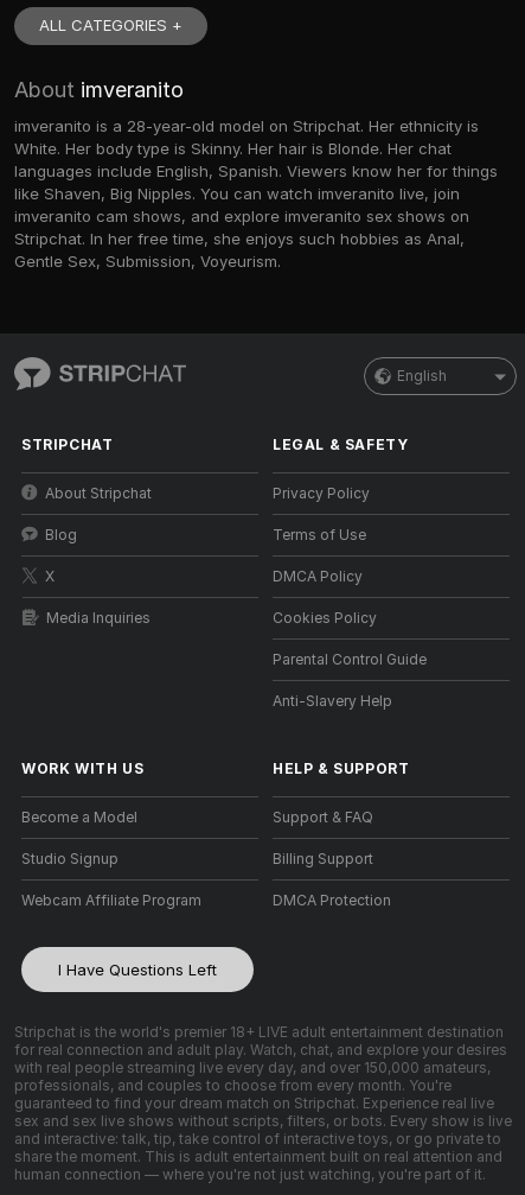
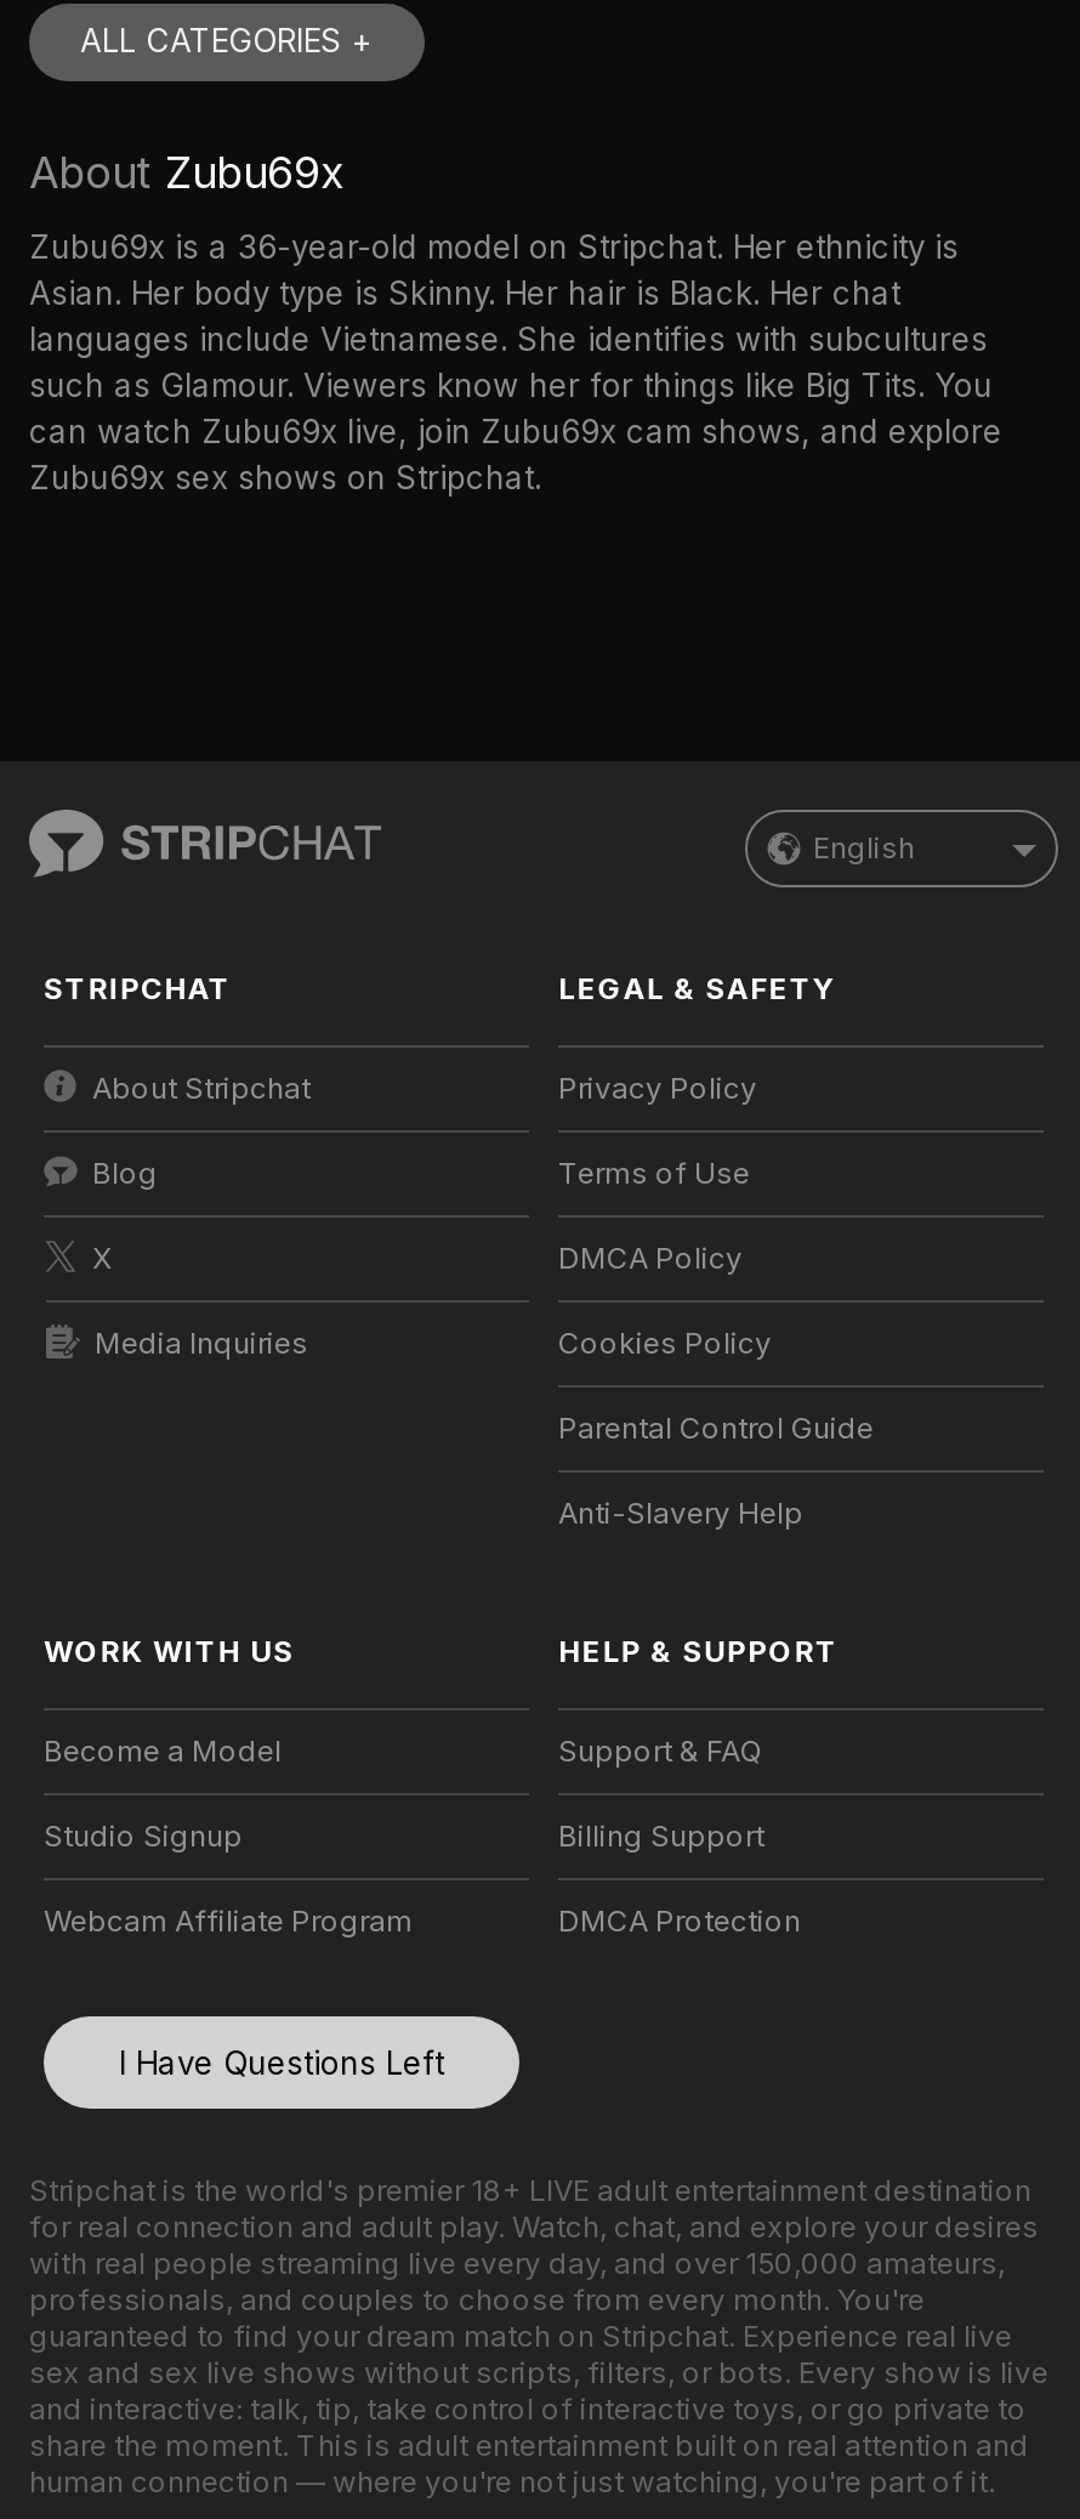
- About imveranito
+ About Zubu69x

- imveranito is a 28-year-old model on Stripchat. Her ethnicity is
- White. Her body type is Skinny. Her hair is Blonde. Her chat
- languages include English, Spanish. Viewers know her for things
- like Shaven, Big Nipples. You can watch imveranito live, join
- imveranito cam shows, and explore imveranito sex shows on
- Stripchat. In her free time, she enjoys such hobbies as Anal,
- Gentle Sex, Submission, Voyeurism.
+ Zubu69x is a 36-year-old model on Stripchat. Her ethnicity is
+ Asian. Her body type is Skinny. Her hair is Black. Her chat
+ languages include Vietnamese. She identifies with subcultures
+ such as Glamour. Viewers know her for things like Big Tits. You
+ can watch Zubu69x live, join Zubu69x cam shows, and explore
+ Zubu69x sex shows on Stripchat.
